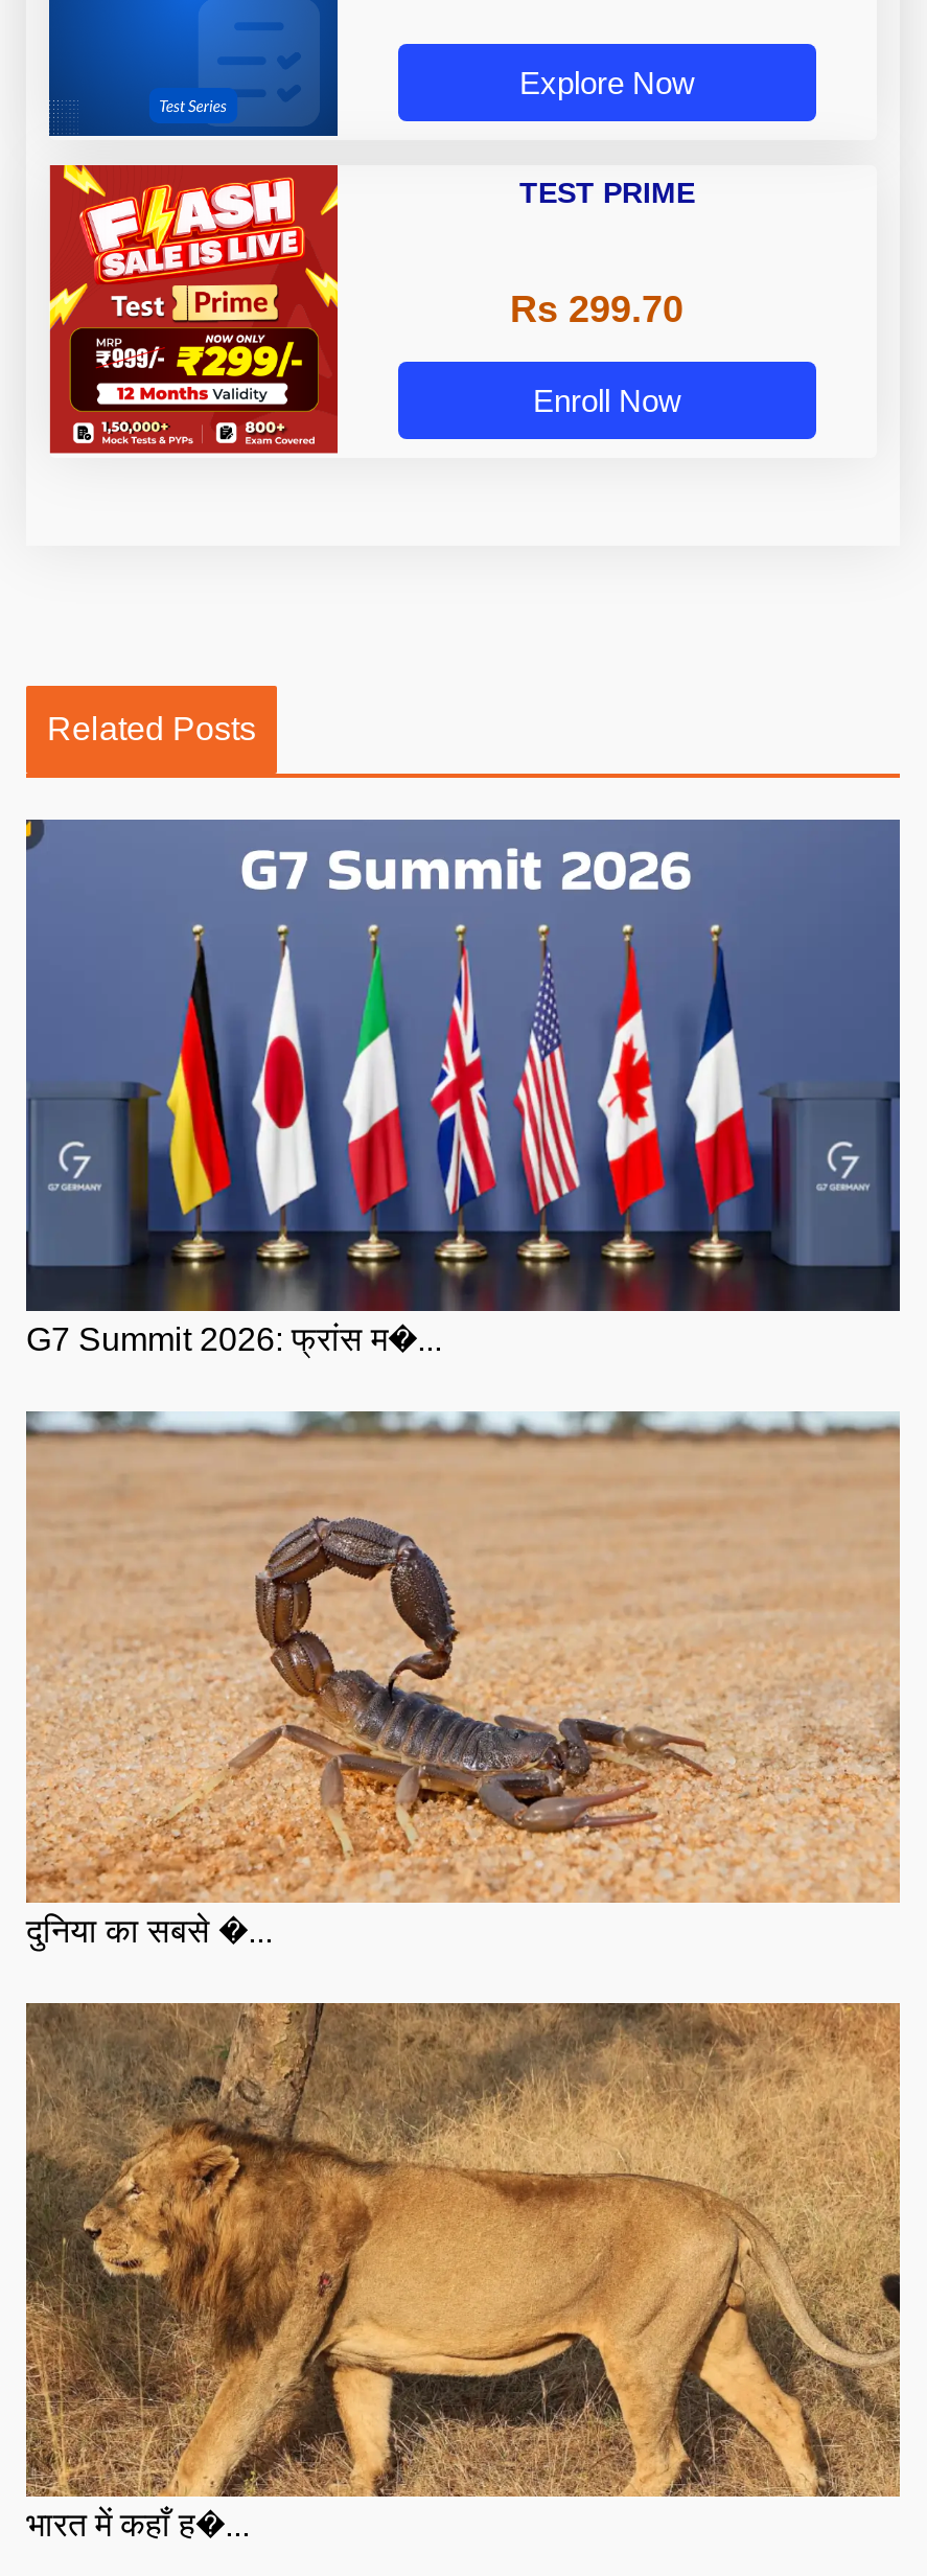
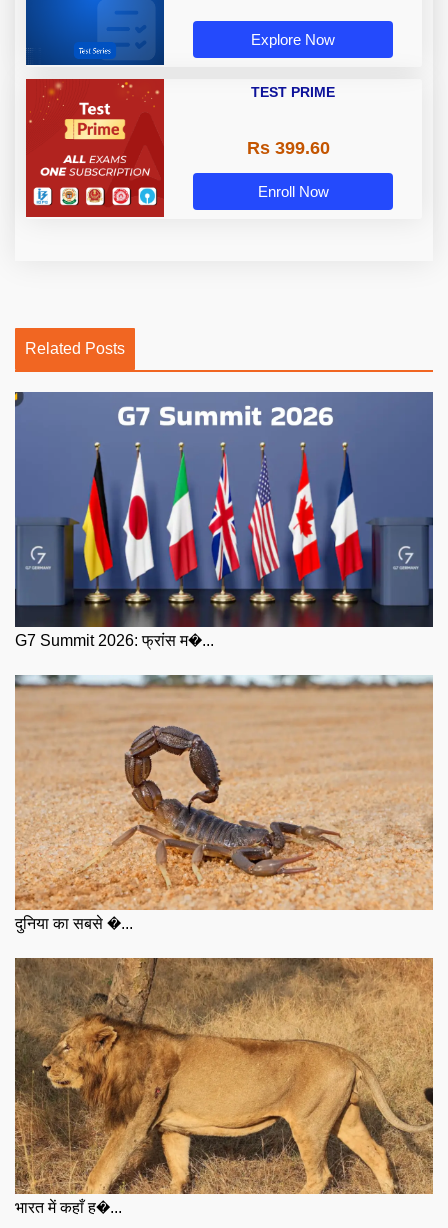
- [image]
+ [image]

- Rs 299.70
+ Rs 399.60
